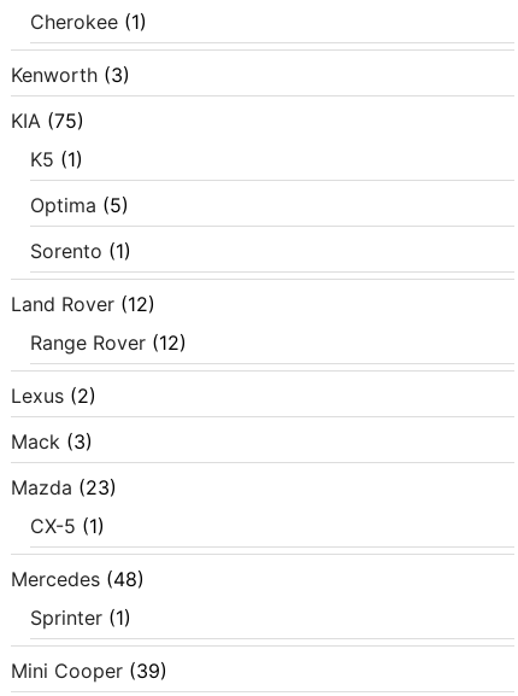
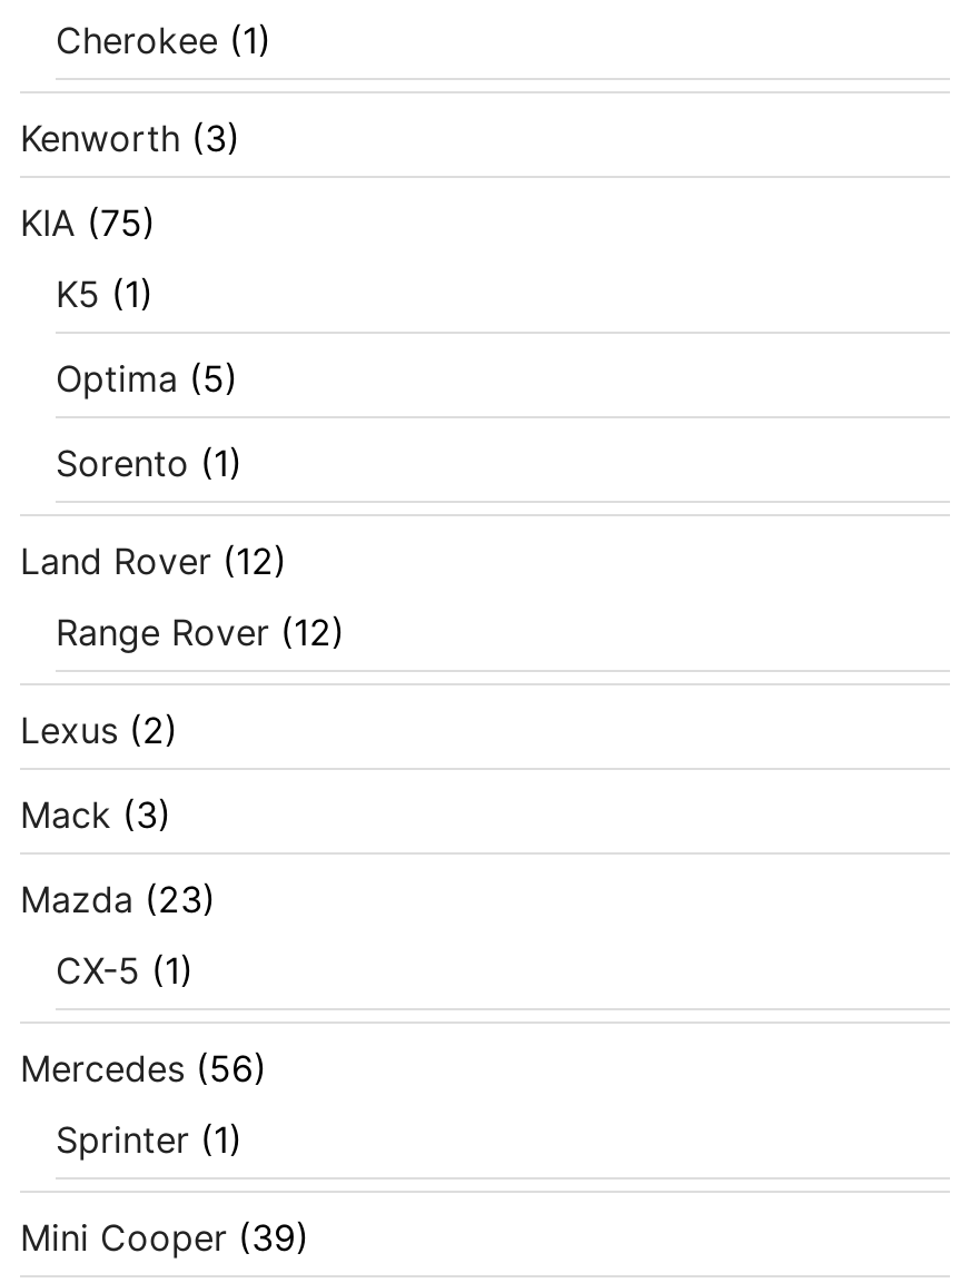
- Mercedes (48)
+ Mercedes (56)
